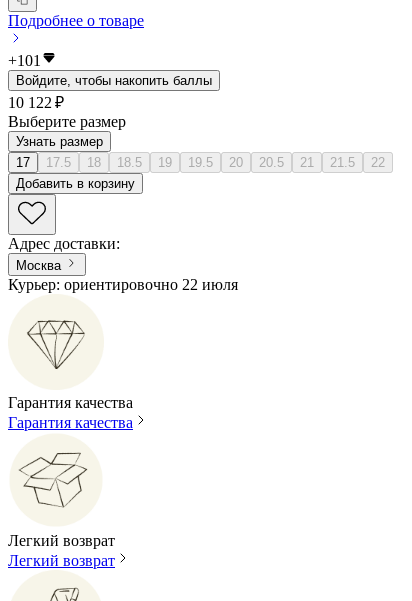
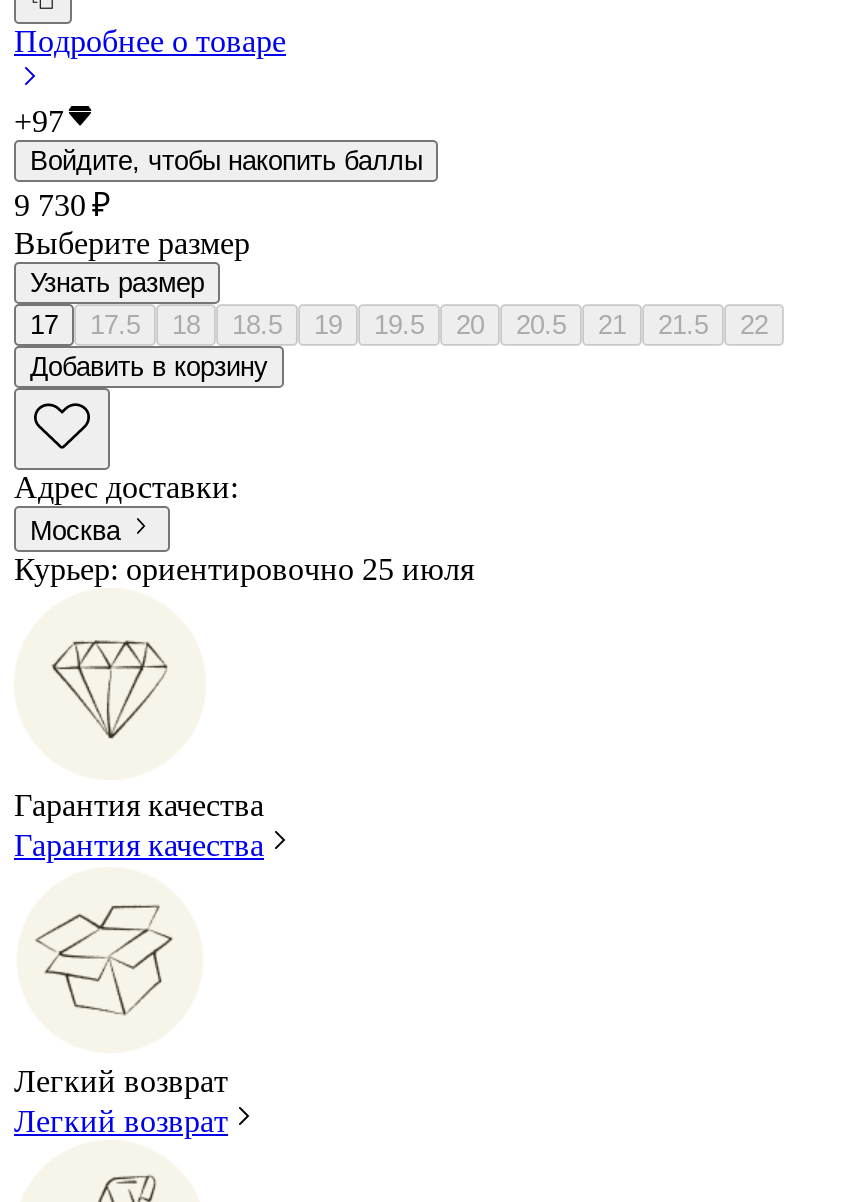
- +101
+ +97

- 10 122 ₽
+ 9 730 ₽

- Курьер: ориентировочно 22 июля
+ Курьер: ориентировочно 25 июля
